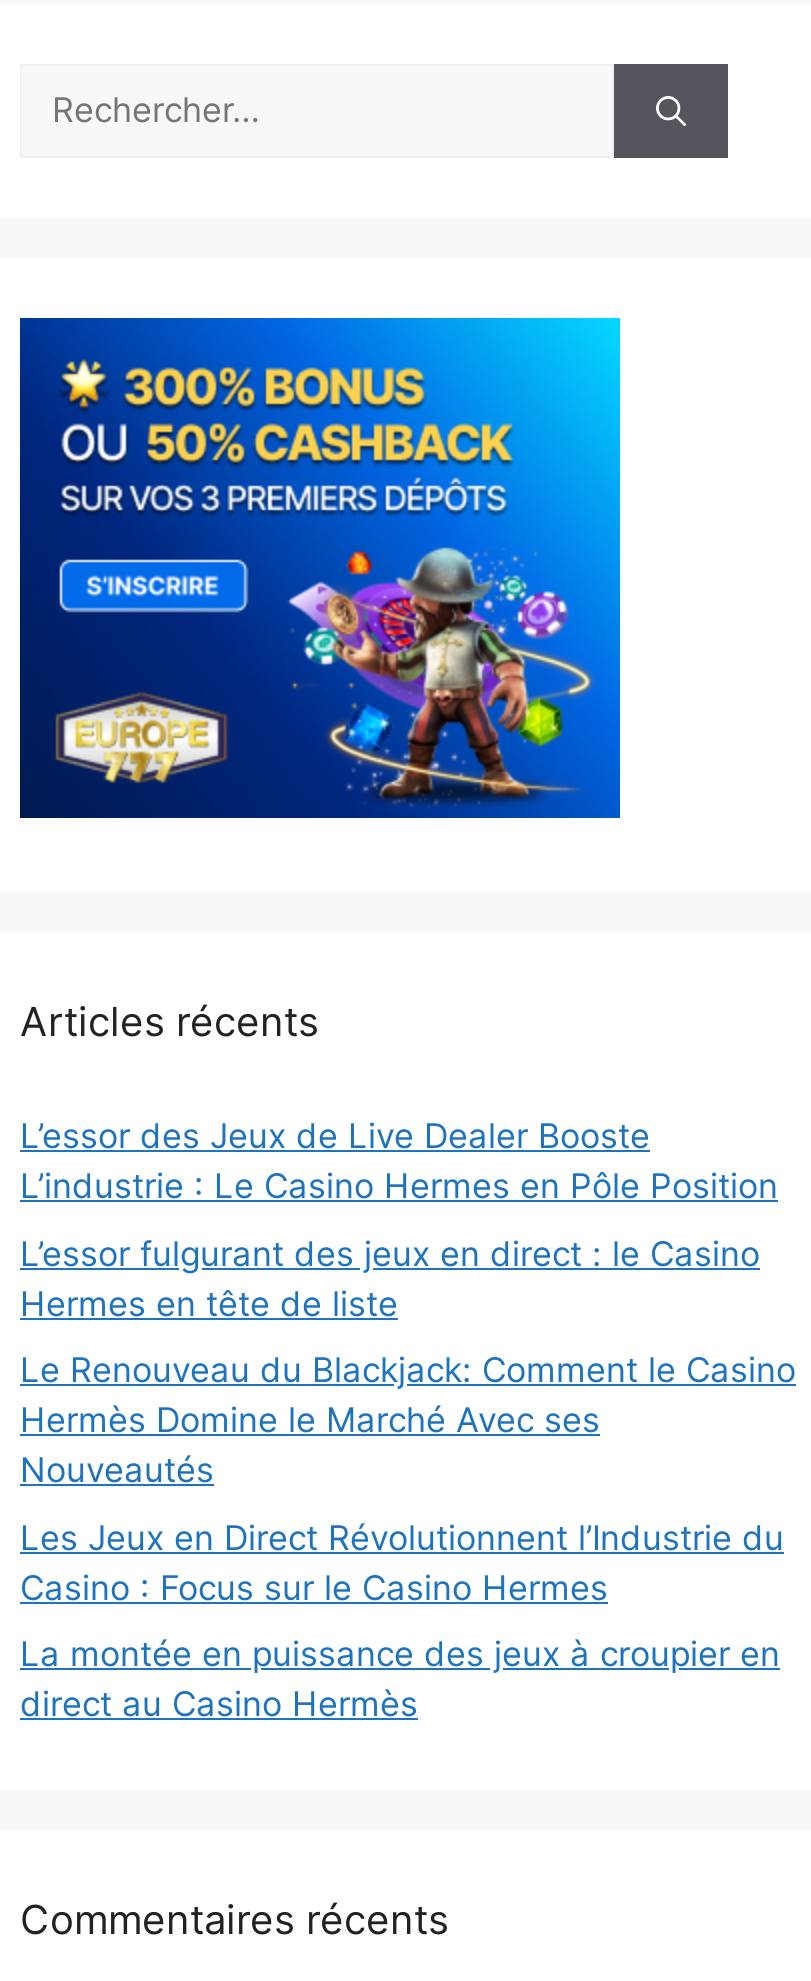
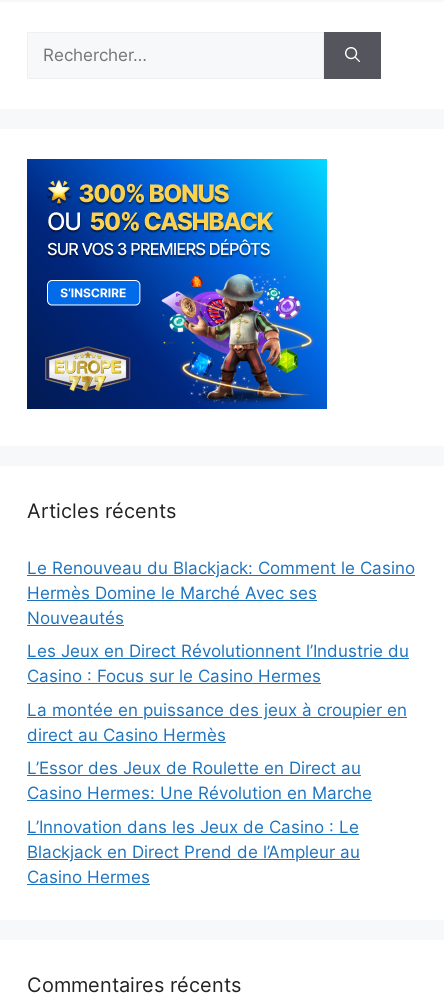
- L’essor des Jeux de Live Dealer Booste
- L’industrie : Le Casino Hermes en Pôle Position
- L’essor fulgurant des jeux en direct : le Casino
- Hermes en tête de liste

moved up: Le Renouveau du Blackjack: Comment le Casino | Hermès Domine le Marché Avec ses | Nouveautés | Les Jeux en Direct Révolutionnent l’Industrie du | Casino : Focus sur le Casino Hermes | La montée en puissance des jeux à croupier en | direct au Casino Hermès

+ L’Essor des Jeux de Roulette en Direct au
+ Casino Hermes: Une Révolution en Marche
+ L’Innovation dans les Jeux de Casino : Le
+ Blackjack en Direct Prend de l’Ampleur au
+ Casino Hermes
